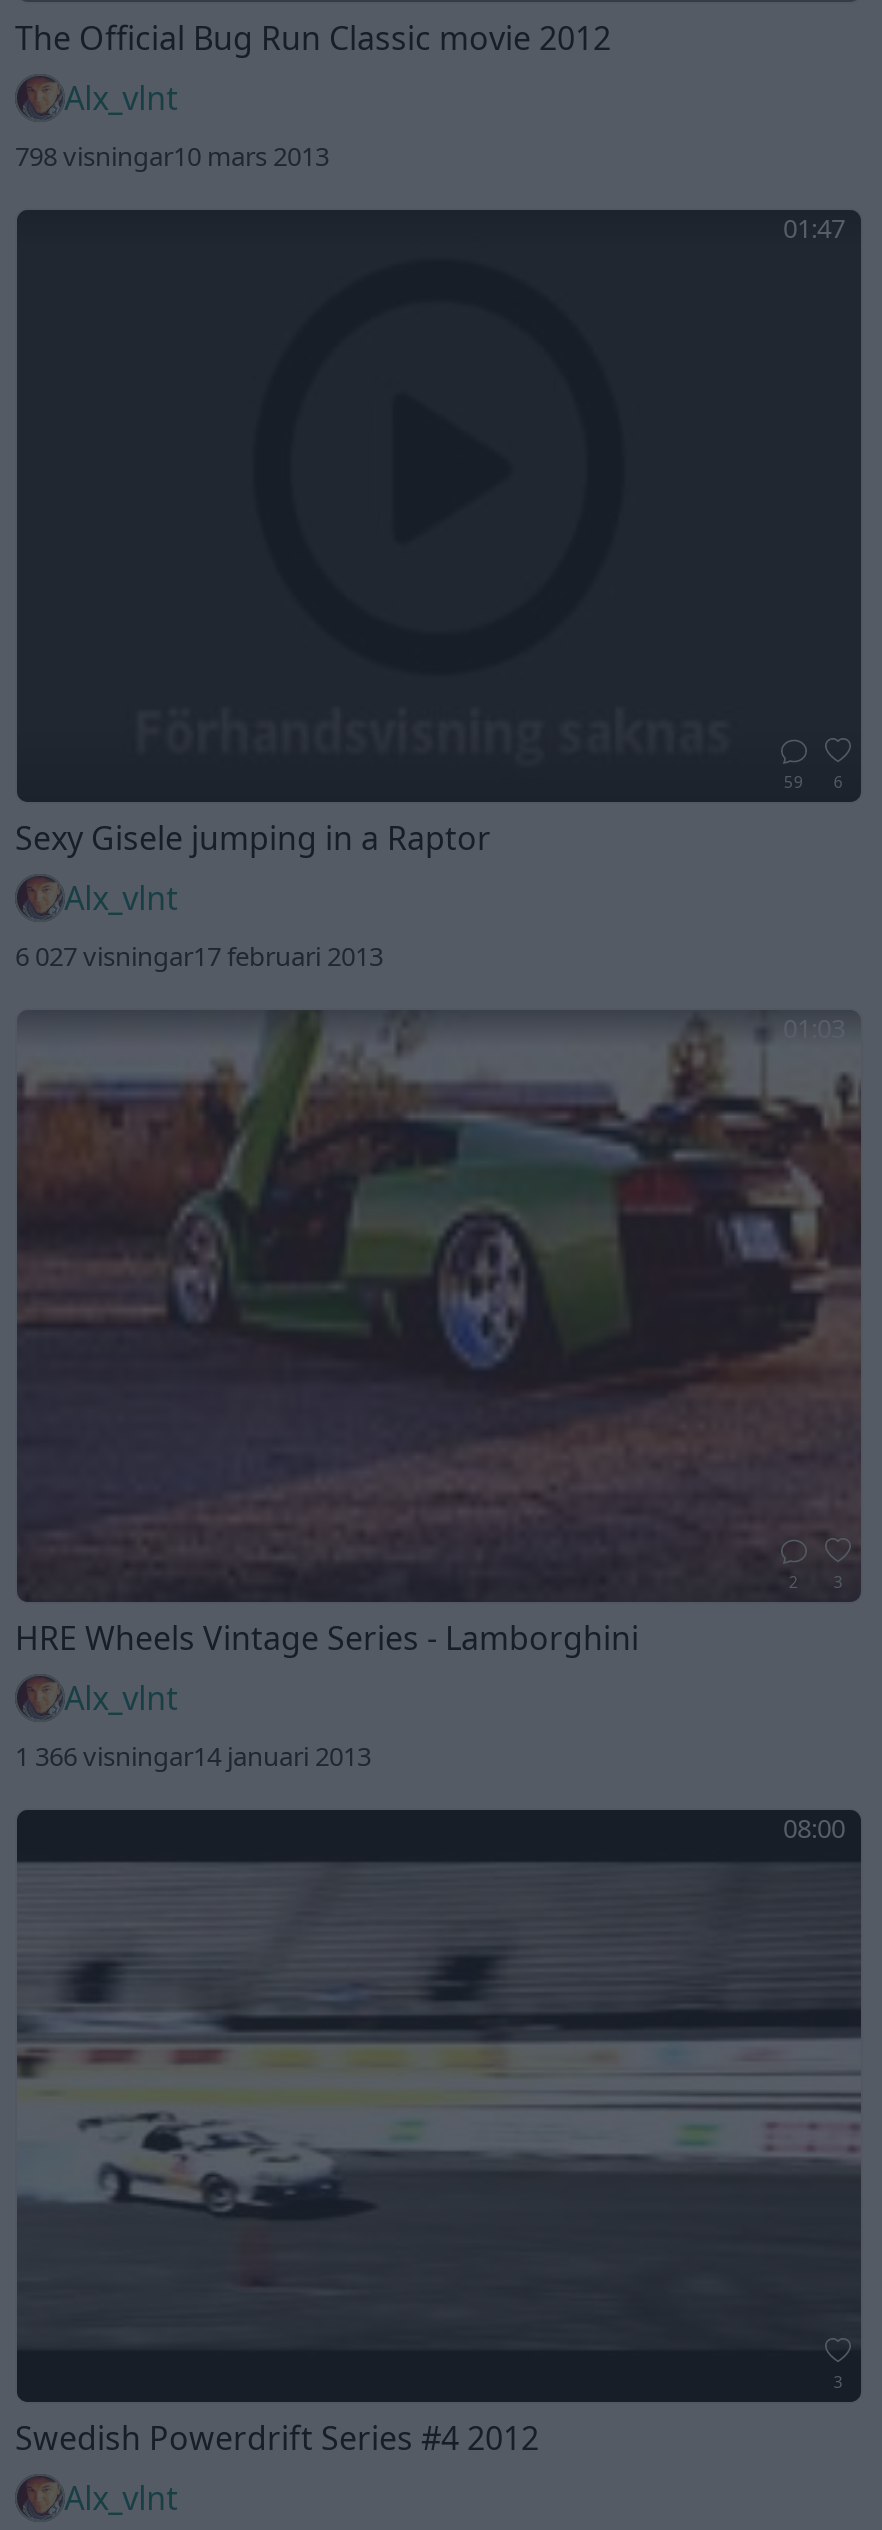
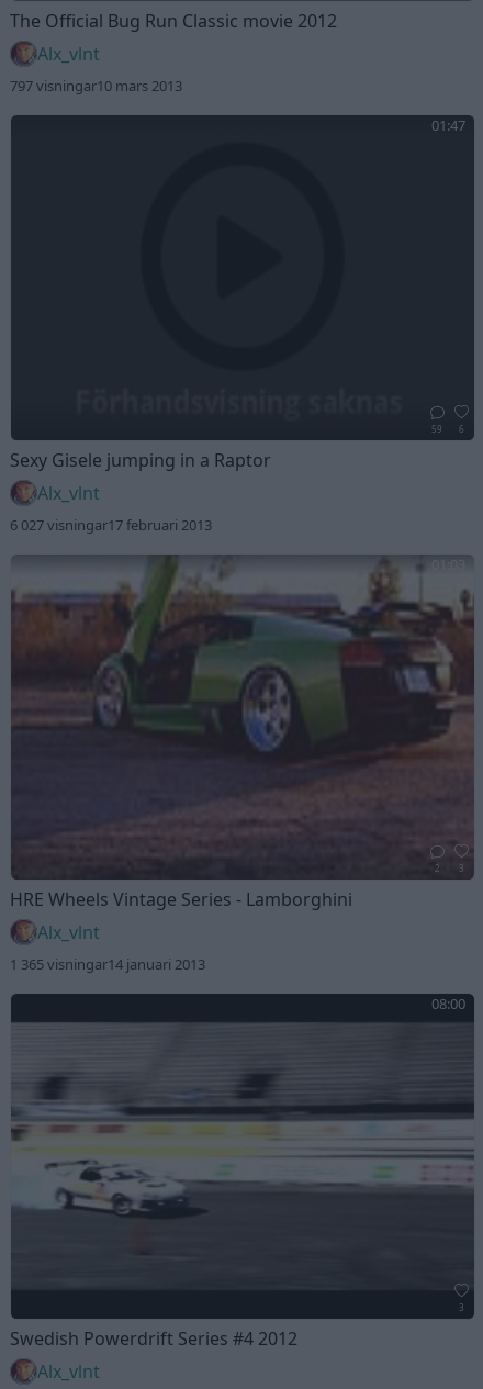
- 798 visningar10 mars 2013
+ 797 visningar10 mars 2013

- 1 366 visningar14 januari 2013
+ 1 365 visningar14 januari 2013
